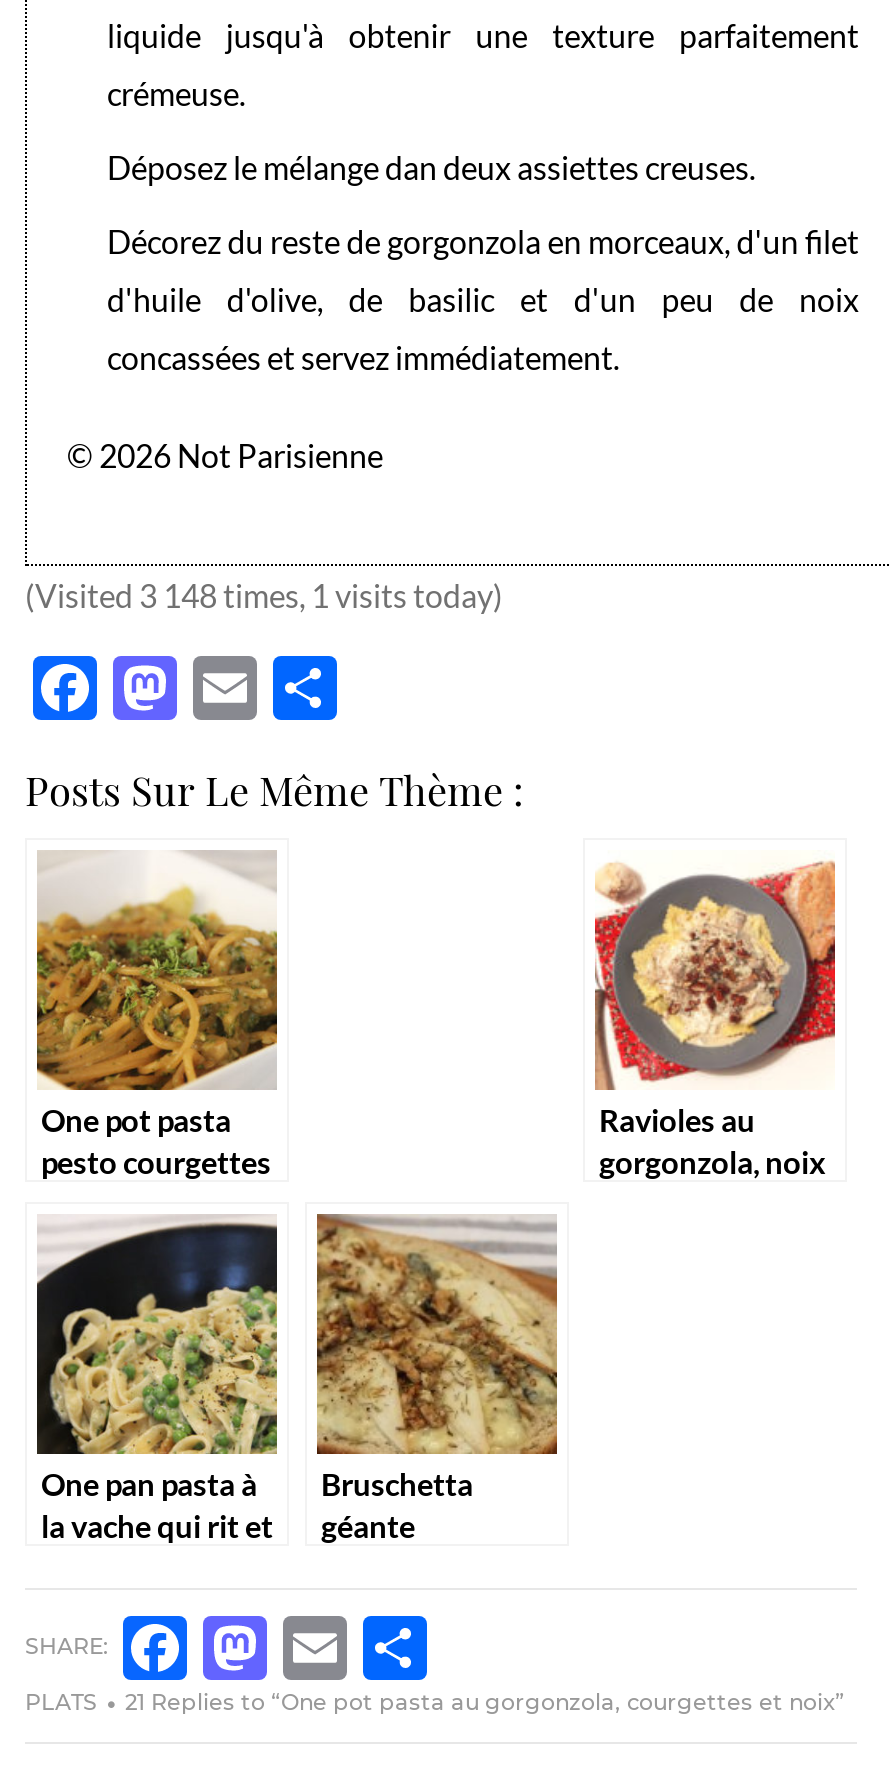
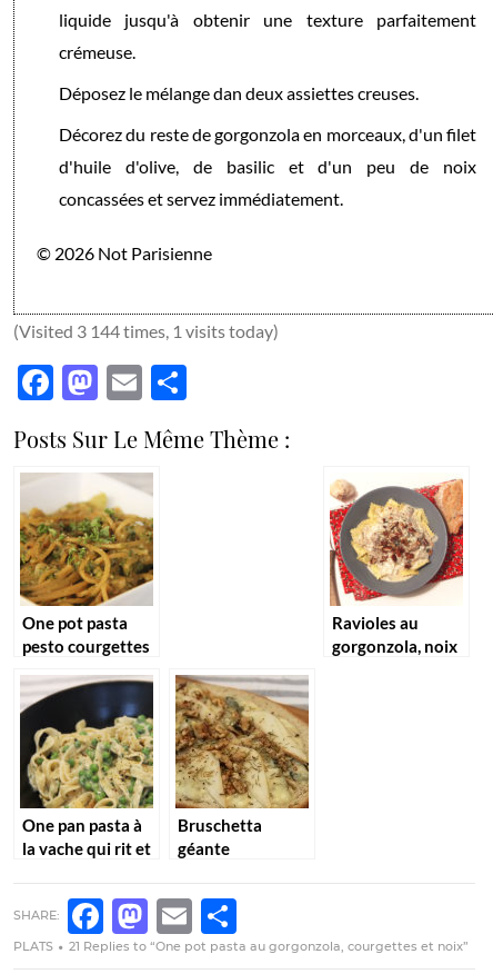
- (Visited 3 148 times, 1 visits today)
+ (Visited 3 144 times, 1 visits today)
